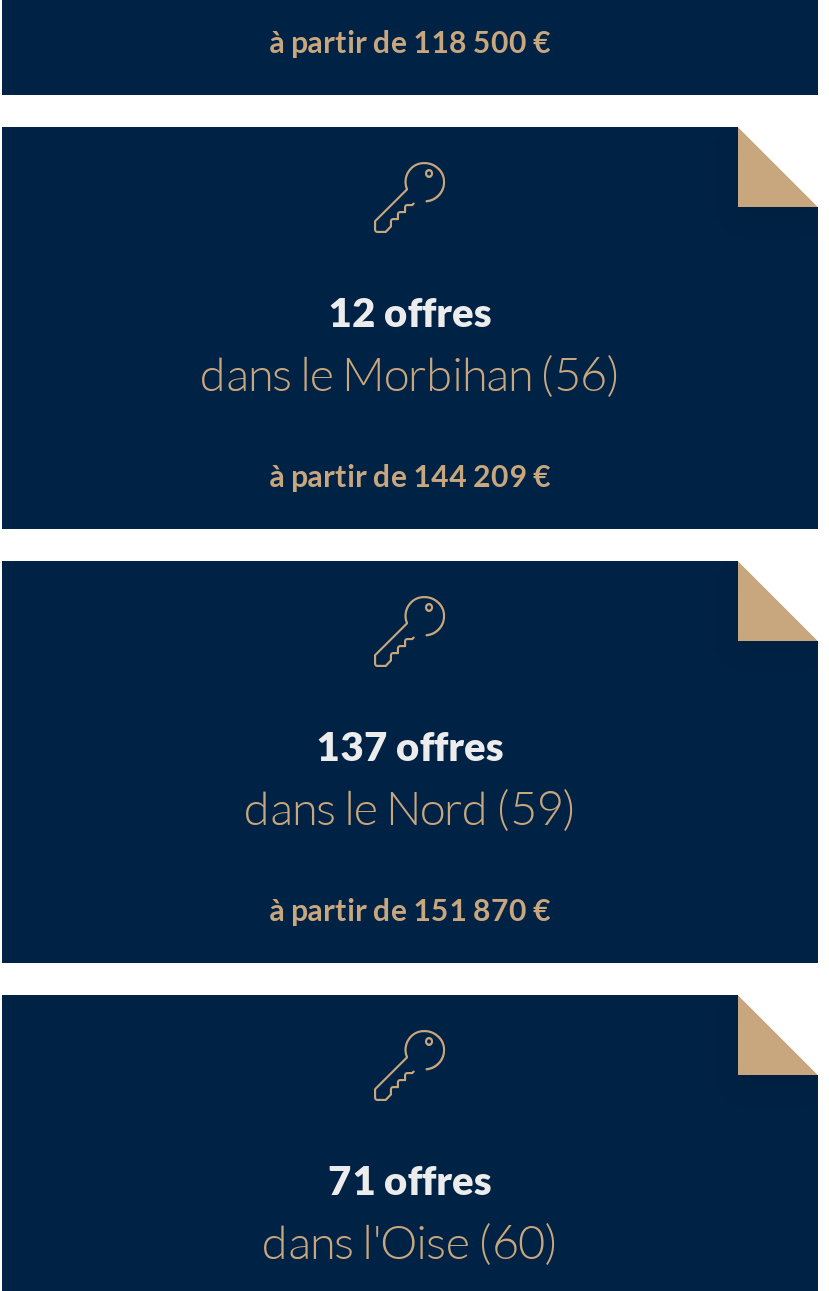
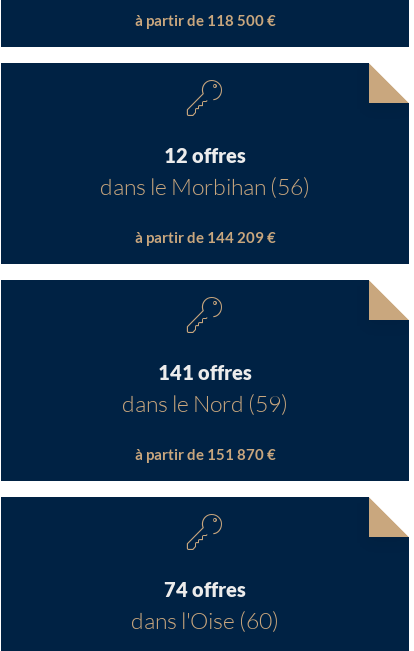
- 137 offres
+ 141 offres

- 71 offres
+ 74 offres
